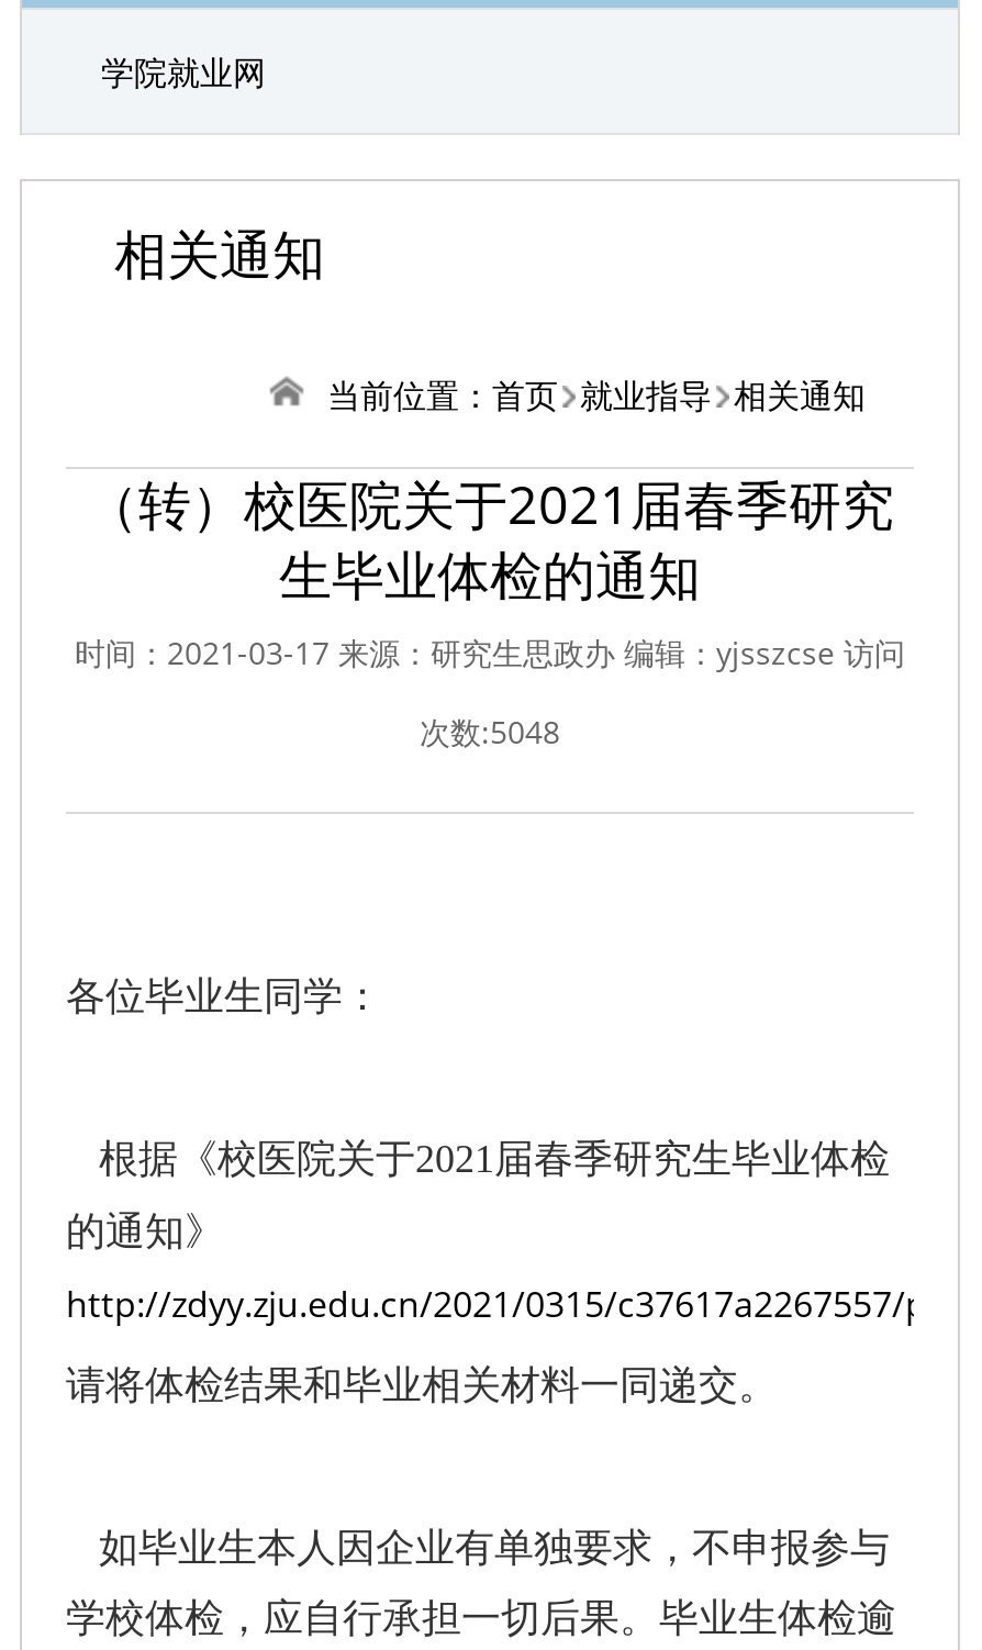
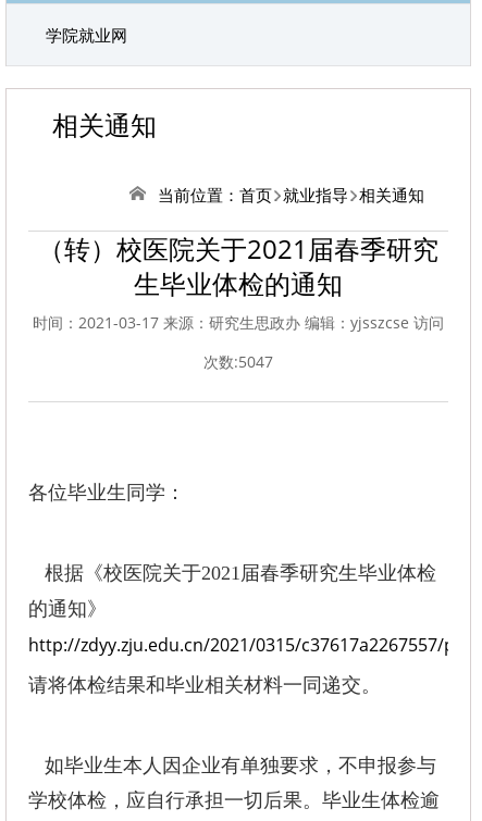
- 次数:5048
+ 次数:5047
